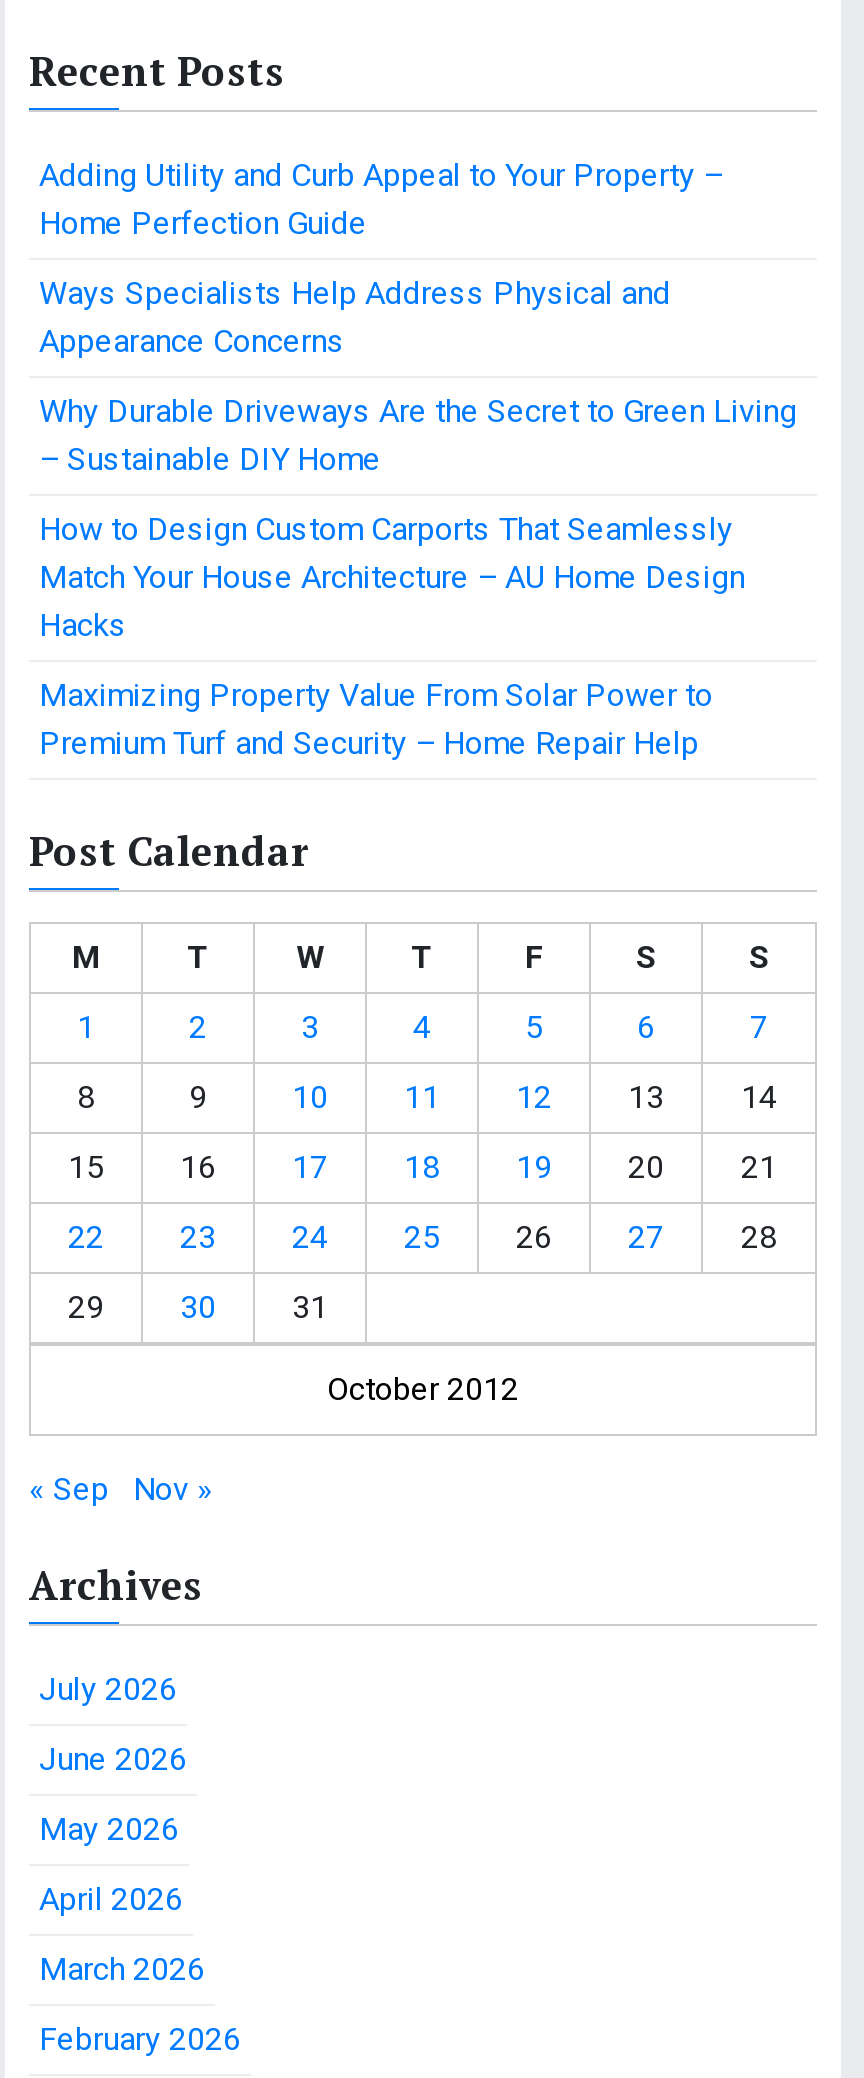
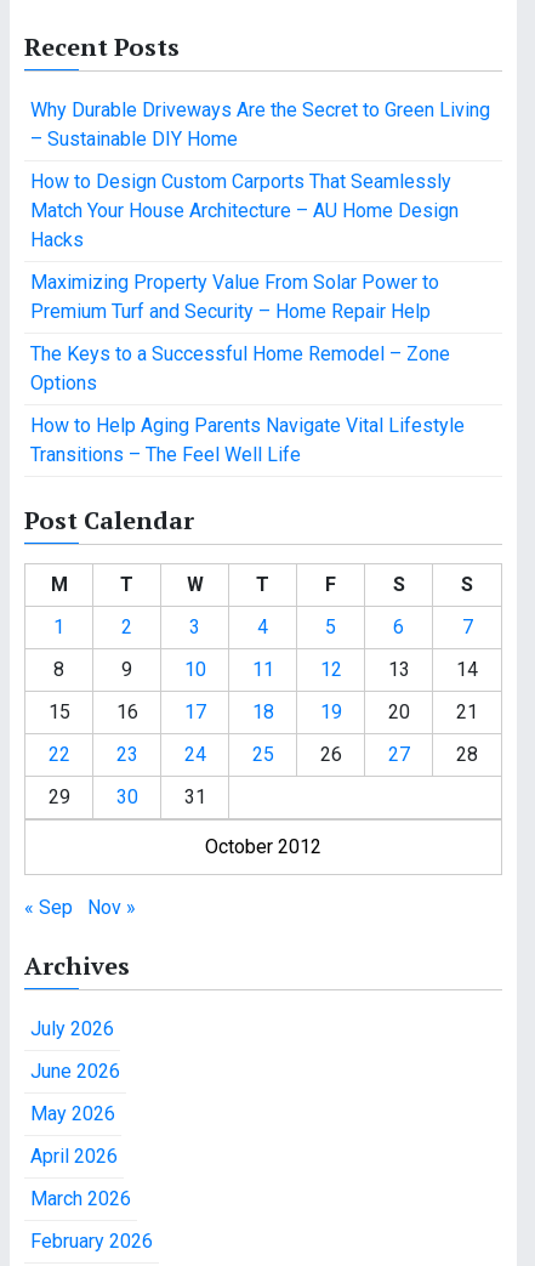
- Adding Utility and Curb Appeal to Your Property –
- Home Perfection Guide
- Ways Specialists Help Address Physical and
- Appearance Concerns

moved up: Why Durable Driveways Are the Secret to Green Living | – Sustainable DIY Home | How to Design Custom Carports That Seamlessly | Match Your House Architecture – AU Home Design | Hacks | Maximizing Property Value From Solar Power to | Premium Turf and Security – Home Repair Help

+ The Keys to a Successful Home Remodel – Zone
+ Options
+ How to Help Aging Parents Navigate Vital Lifestyle
+ Transitions – The Feel Well Life
